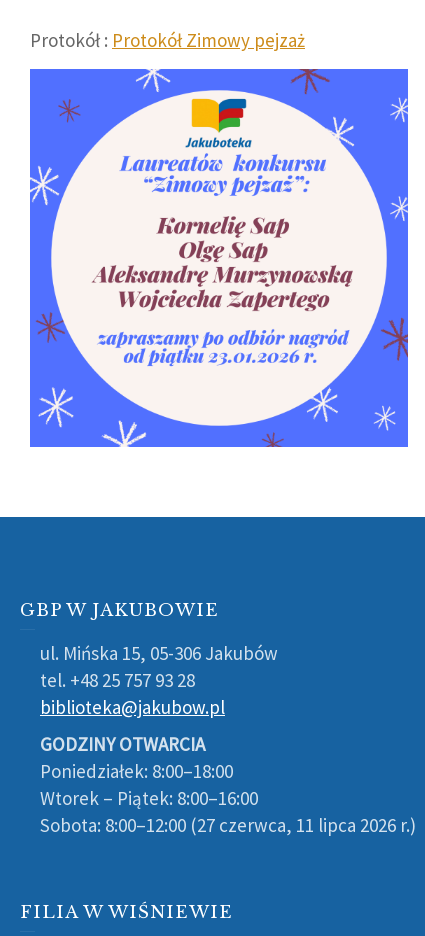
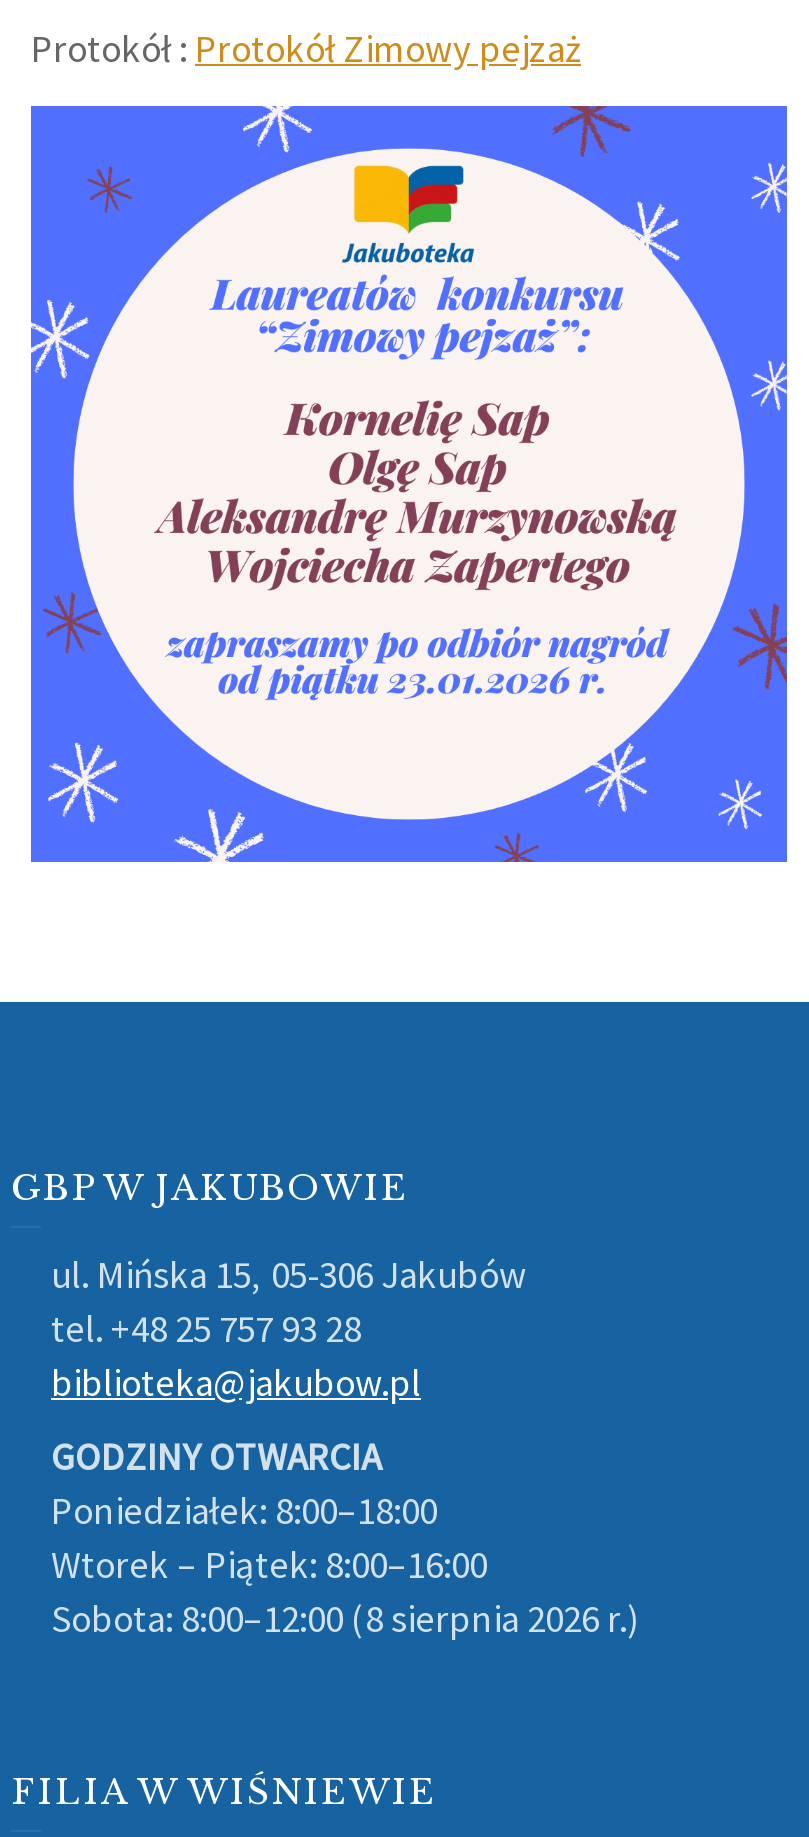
- Sobota: 8:00–12:00 (27 czerwca, 11 lipca 2026 r.)
+ Sobota: 8:00–12:00 (8 sierpnia 2026 r.)
